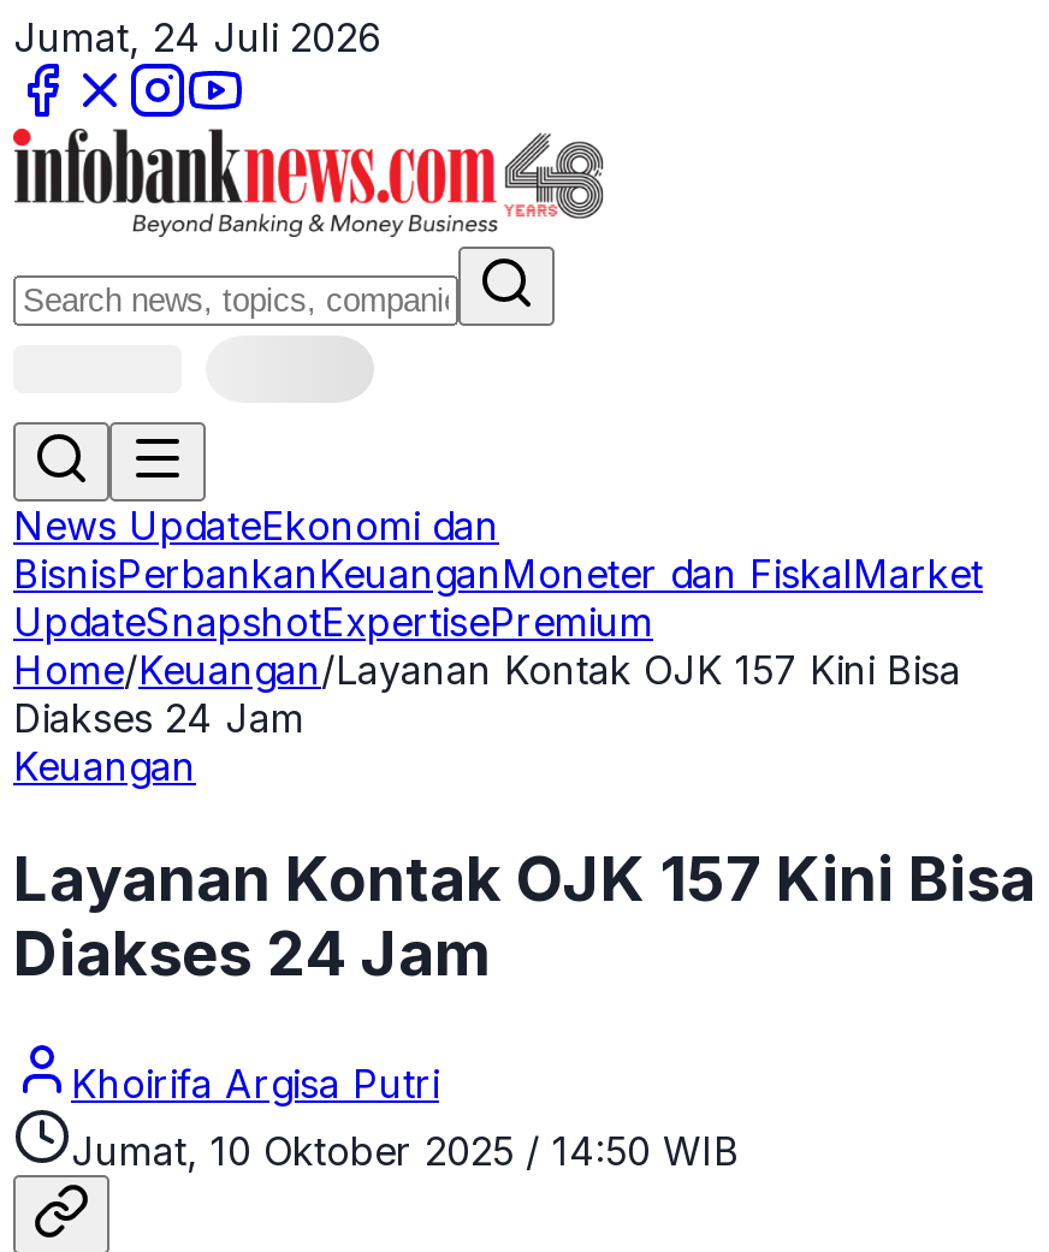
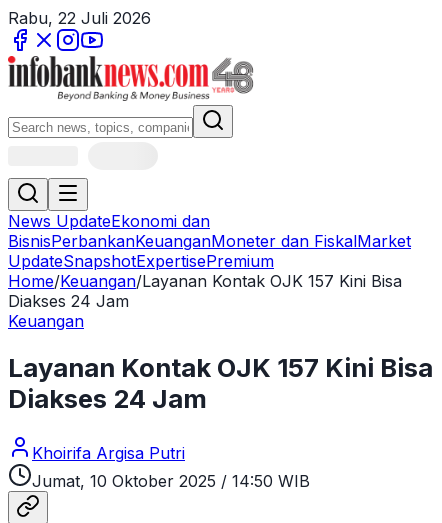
- Jumat, 24 Juli 2026
+ Rabu, 22 Juli 2026
